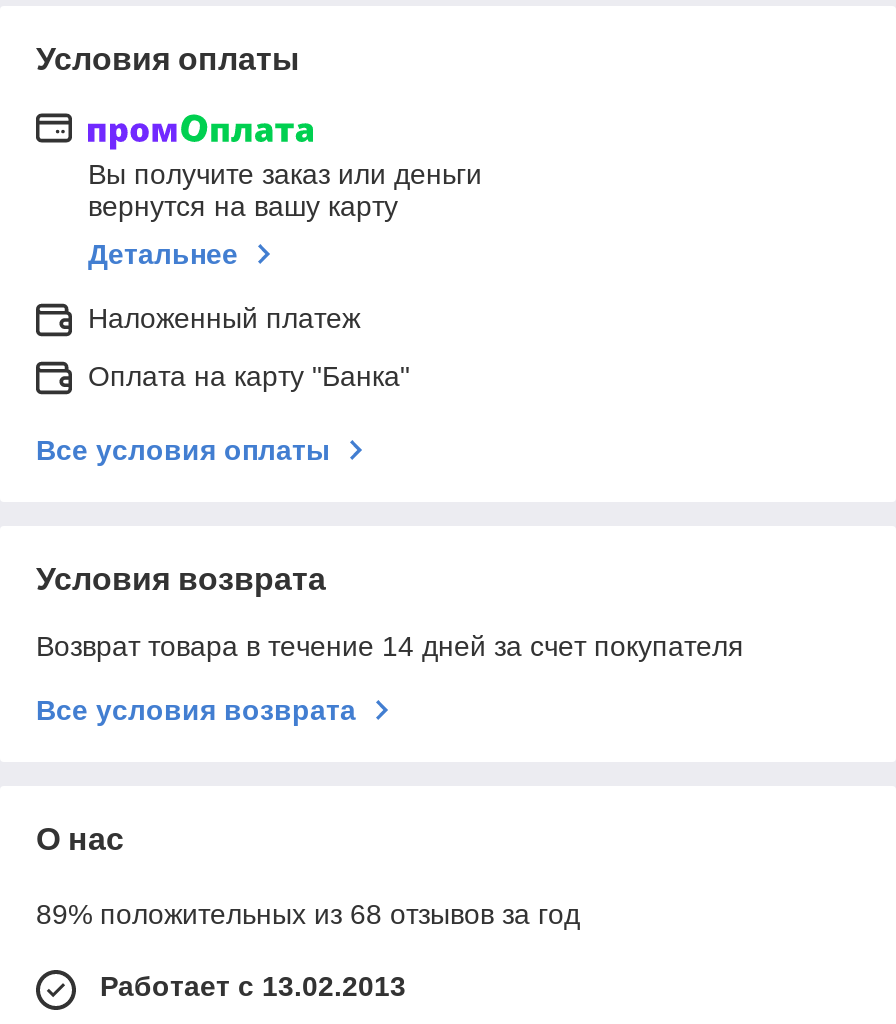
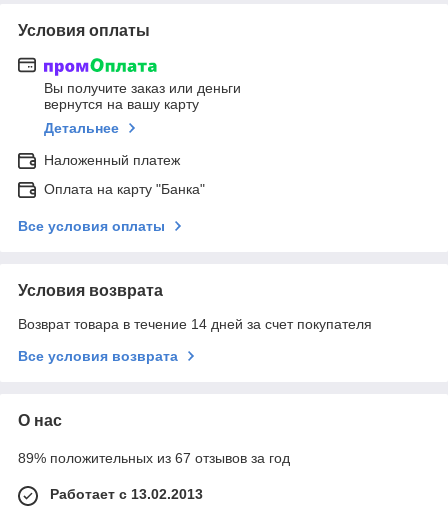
- 89% положительных из 68 отзывов за год
+ 89% положительных из 67 отзывов за год
